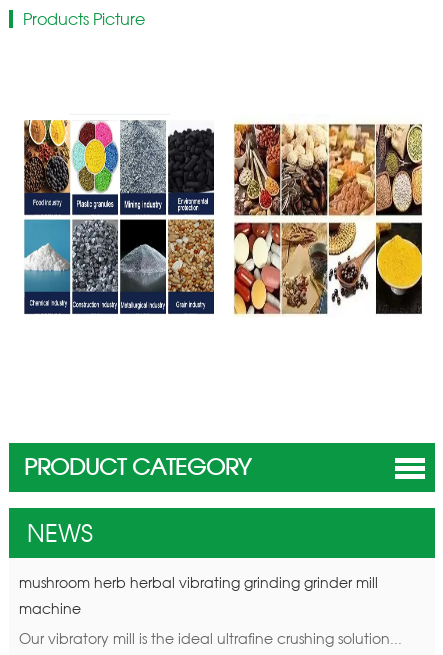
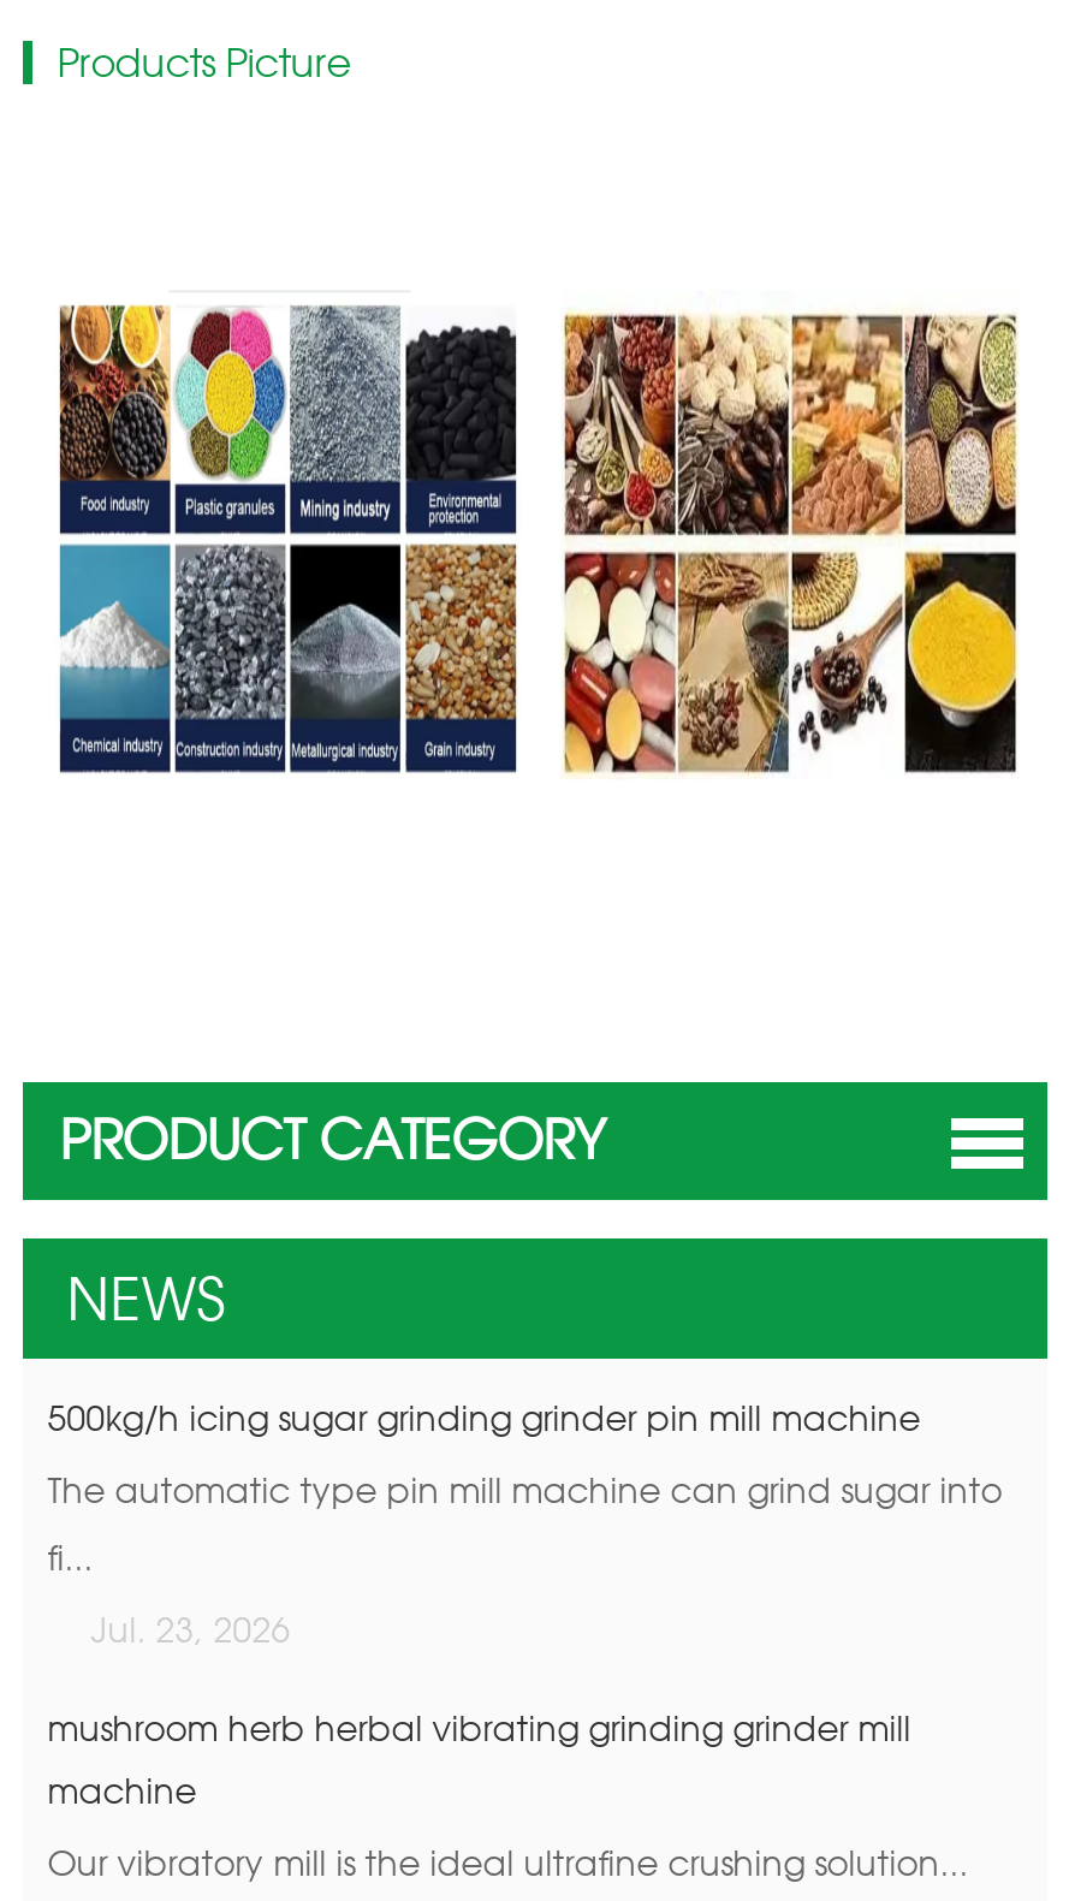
+ 500kg/h icing sugar grinding grinder pin mill machine
+ The automatic type pin mill machine can grind sugar into
+ fi...
+ Jul. 23, 2026
